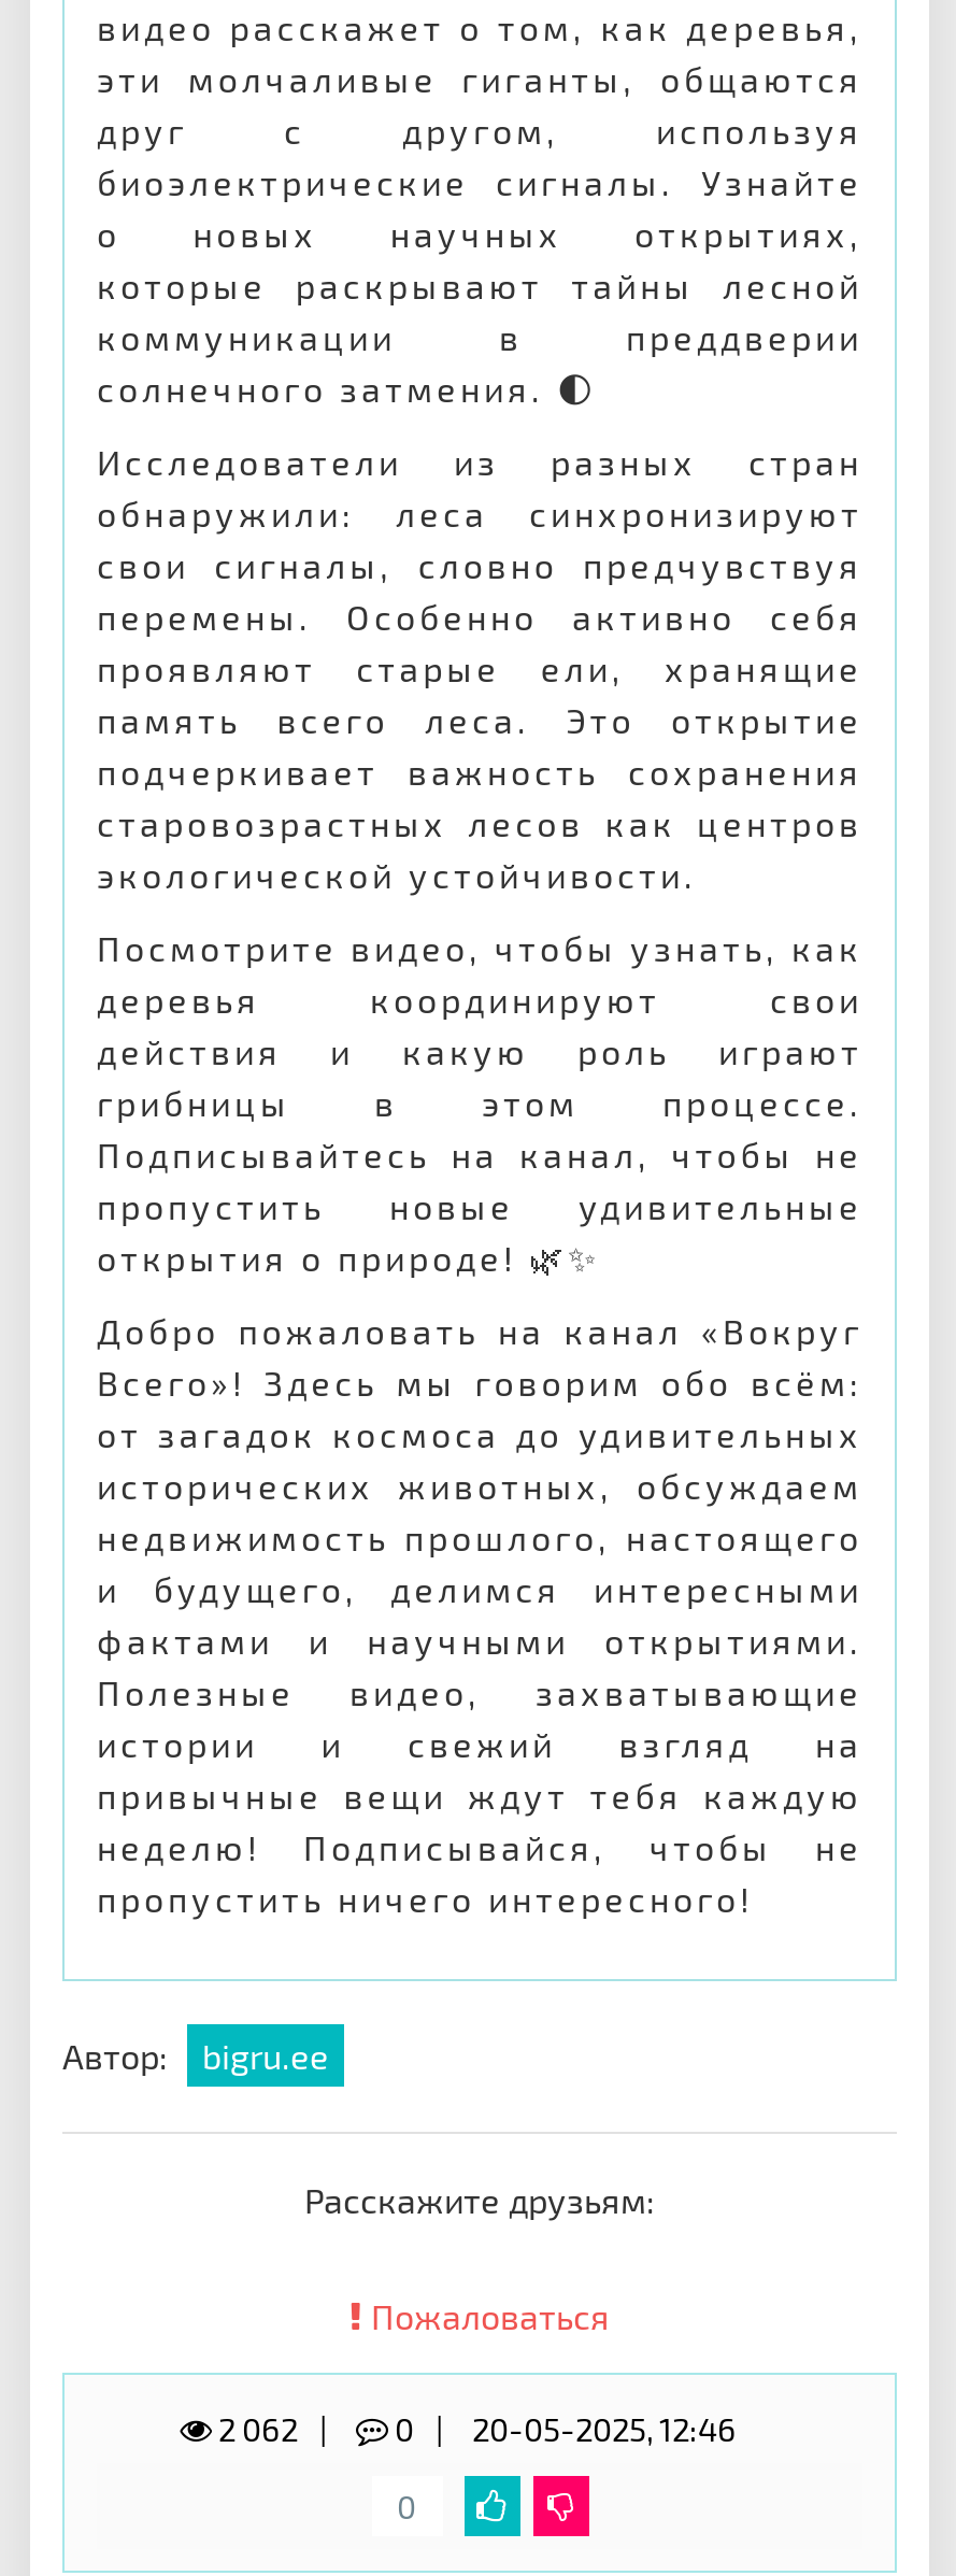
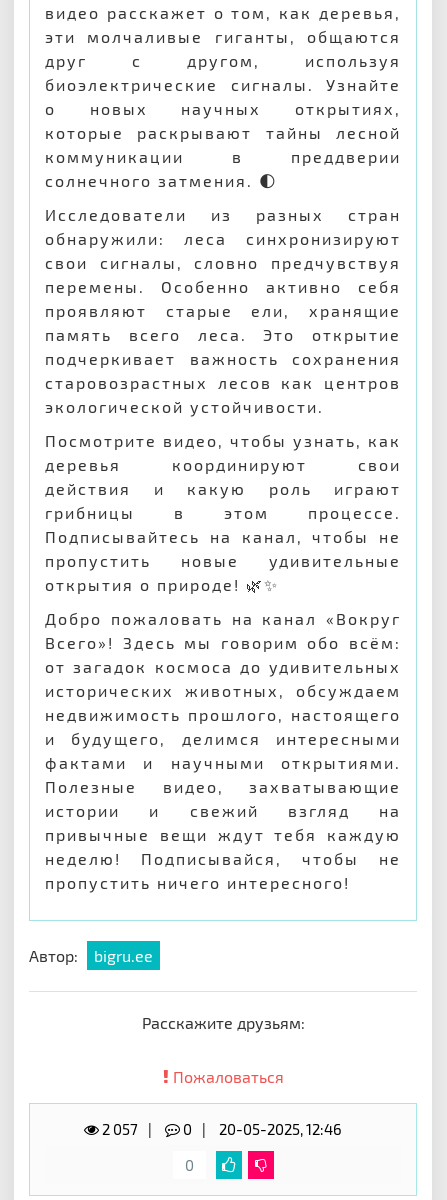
- 2 062
+ 2 057
